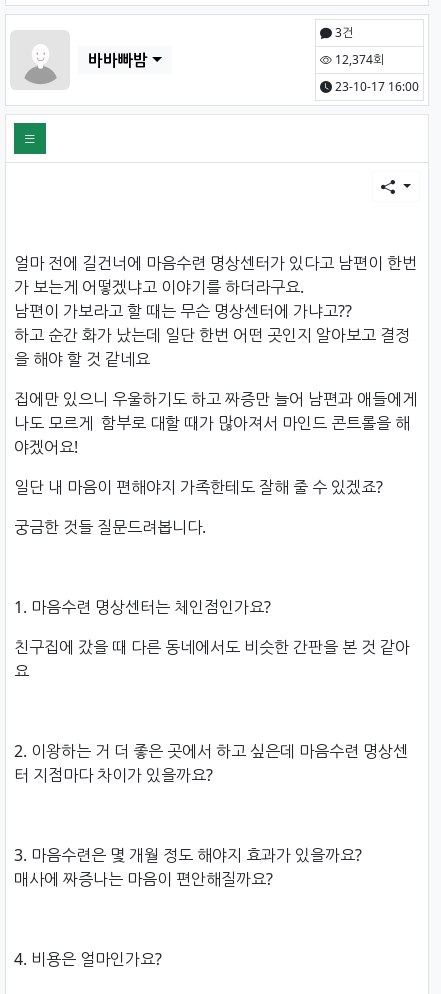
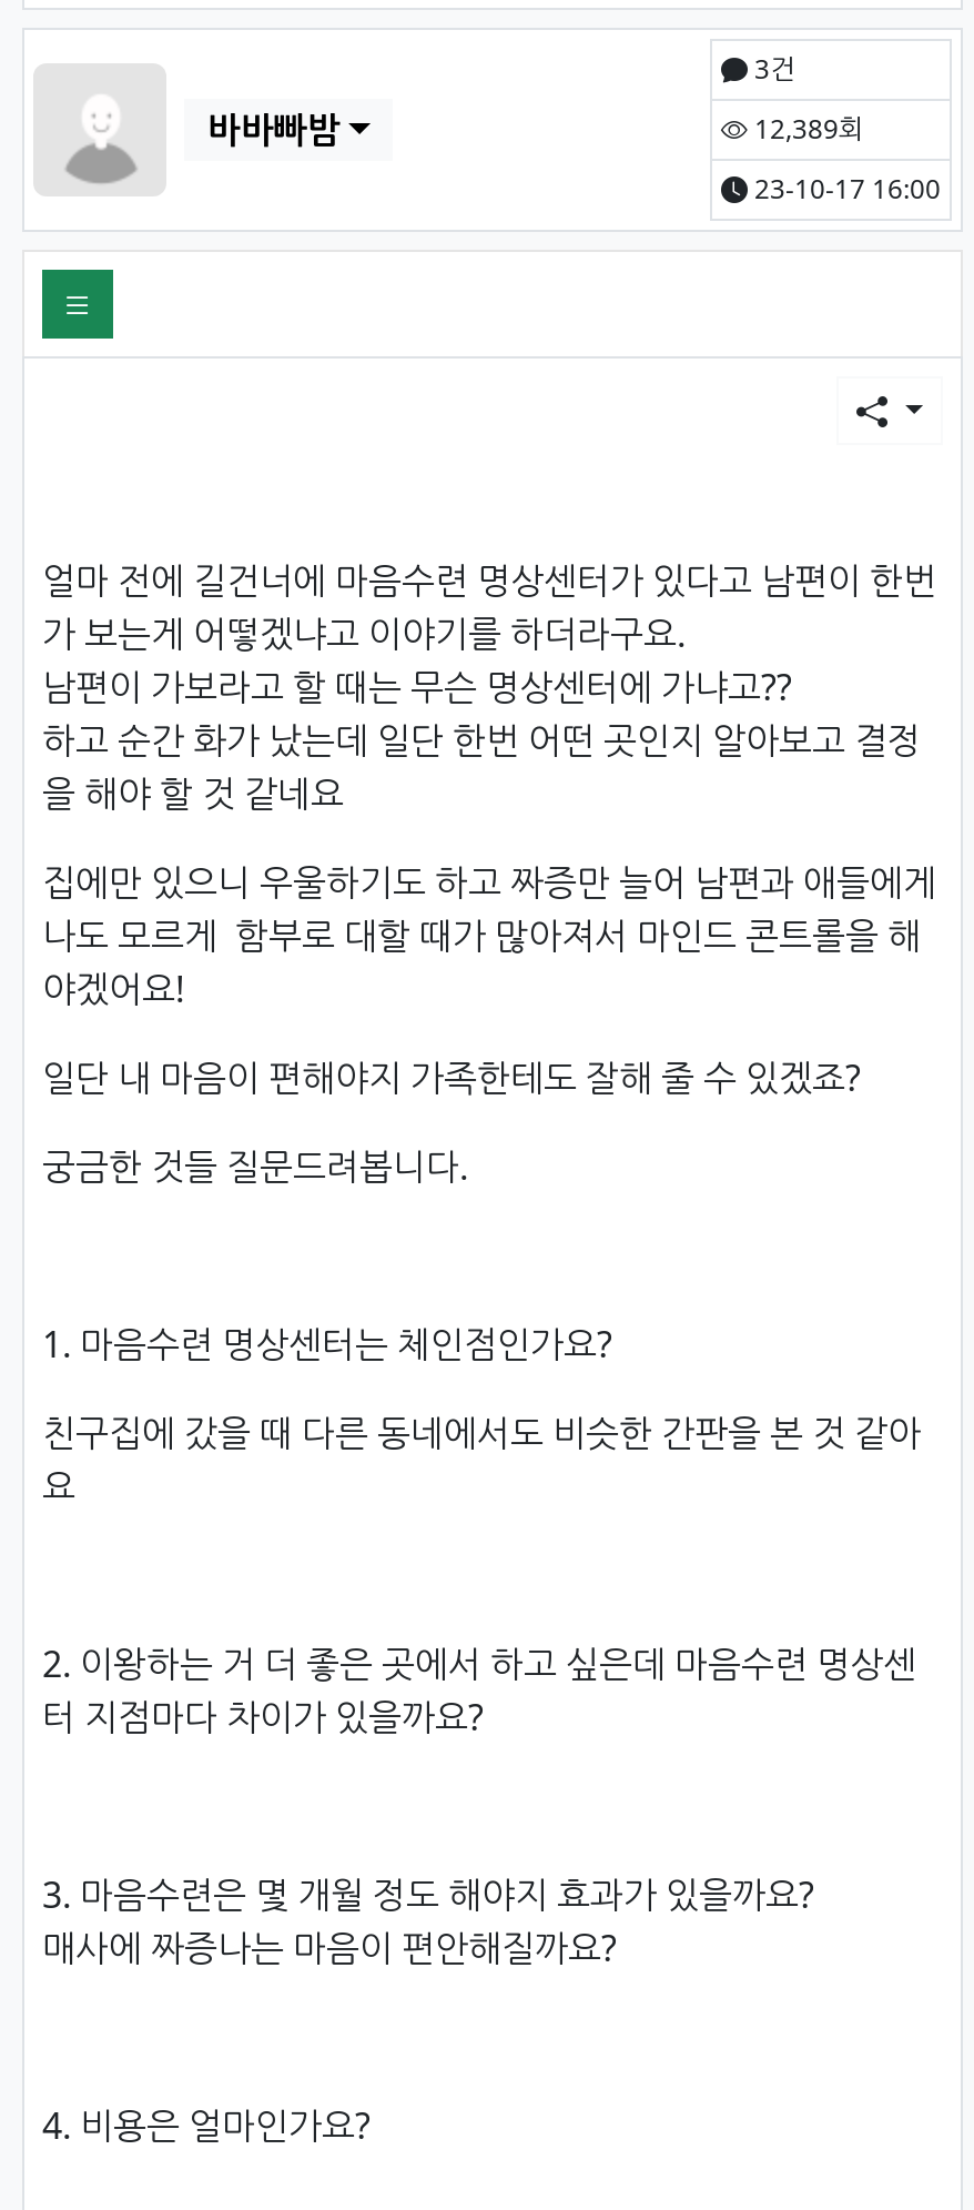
- 12,374회
+ 12,389회
